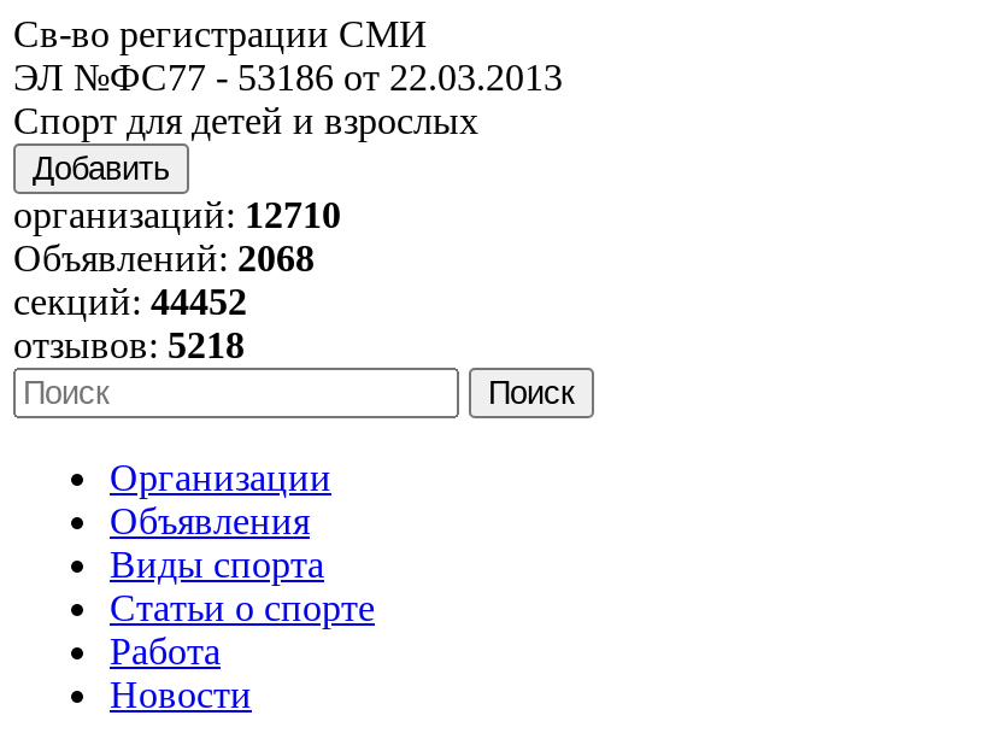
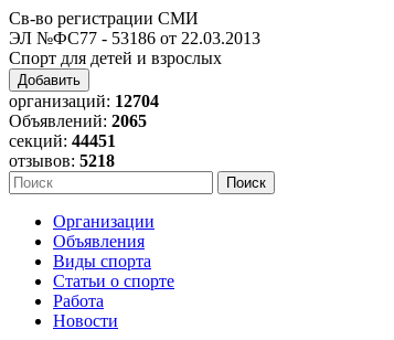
- организаций: 12710
+ организаций: 12704

- Объявлений: 2068
+ Объявлений: 2065

- секций: 44452
+ секций: 44451
